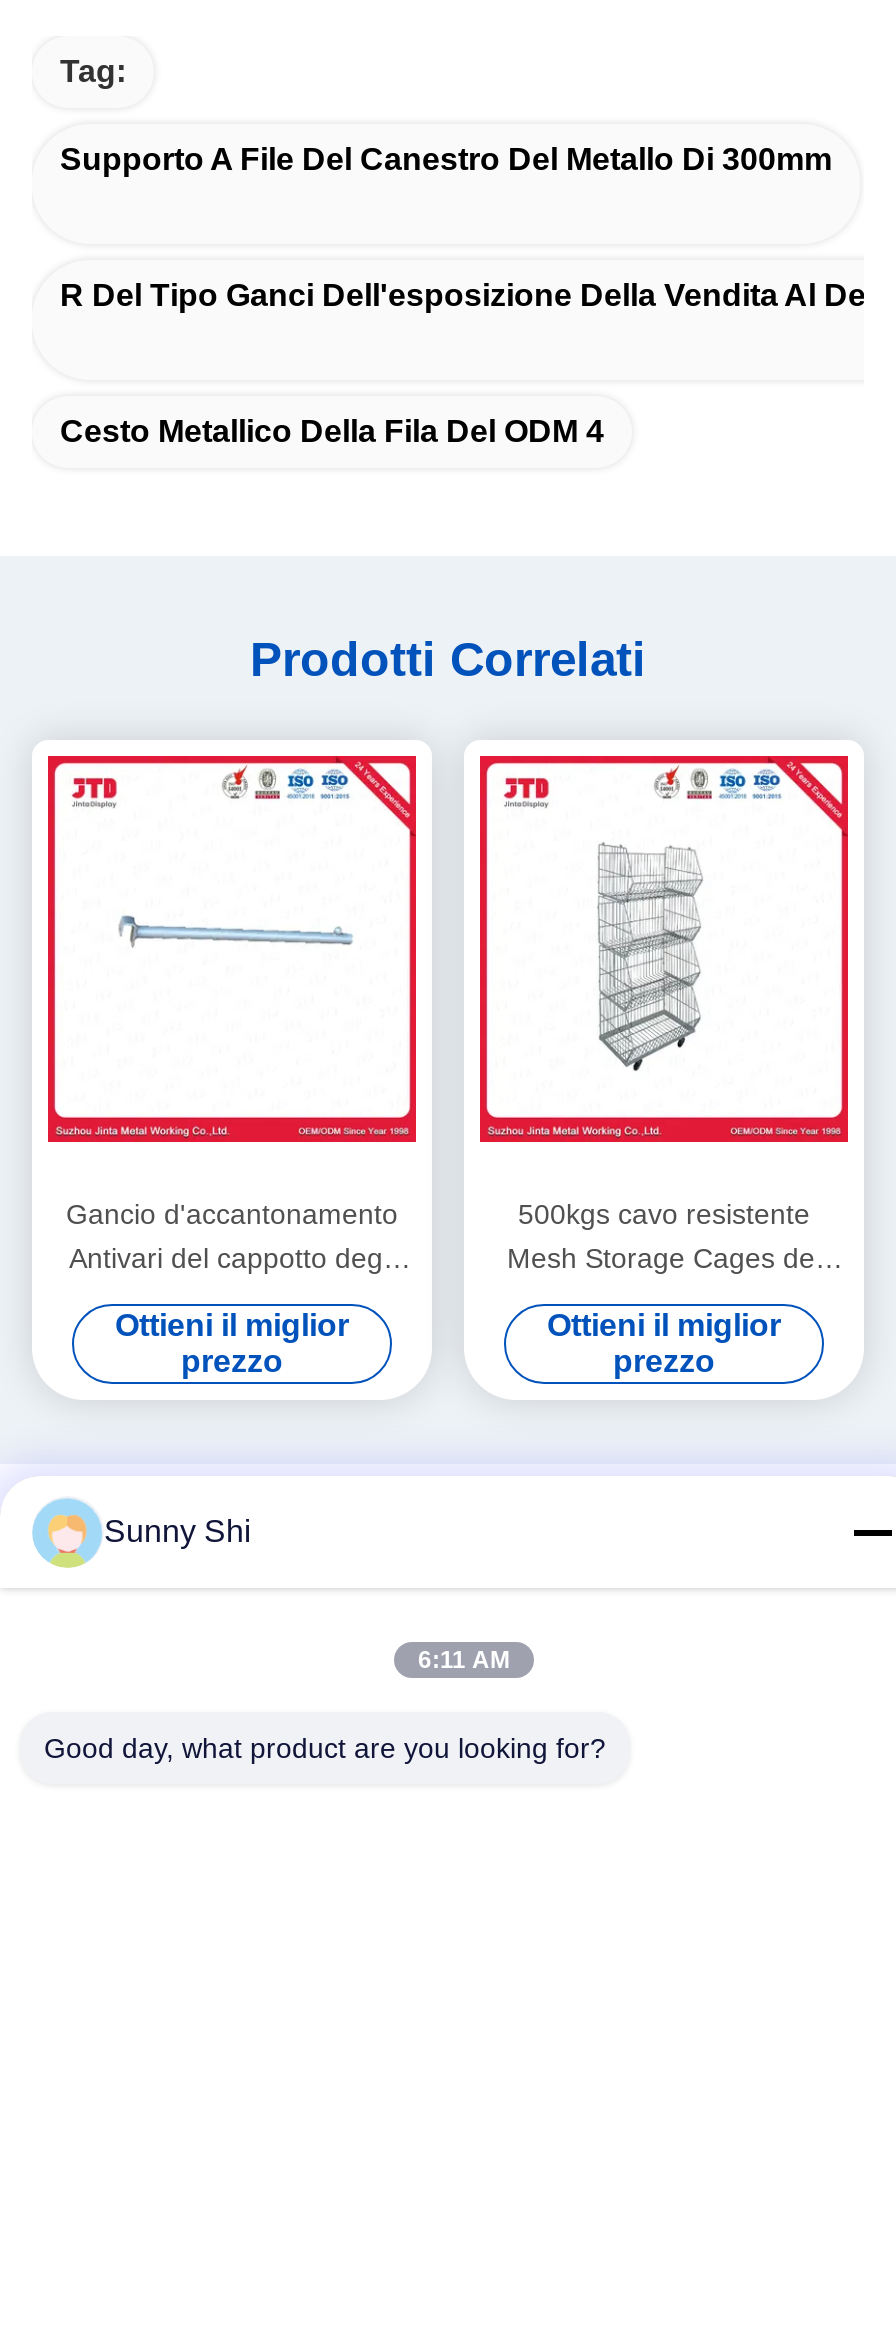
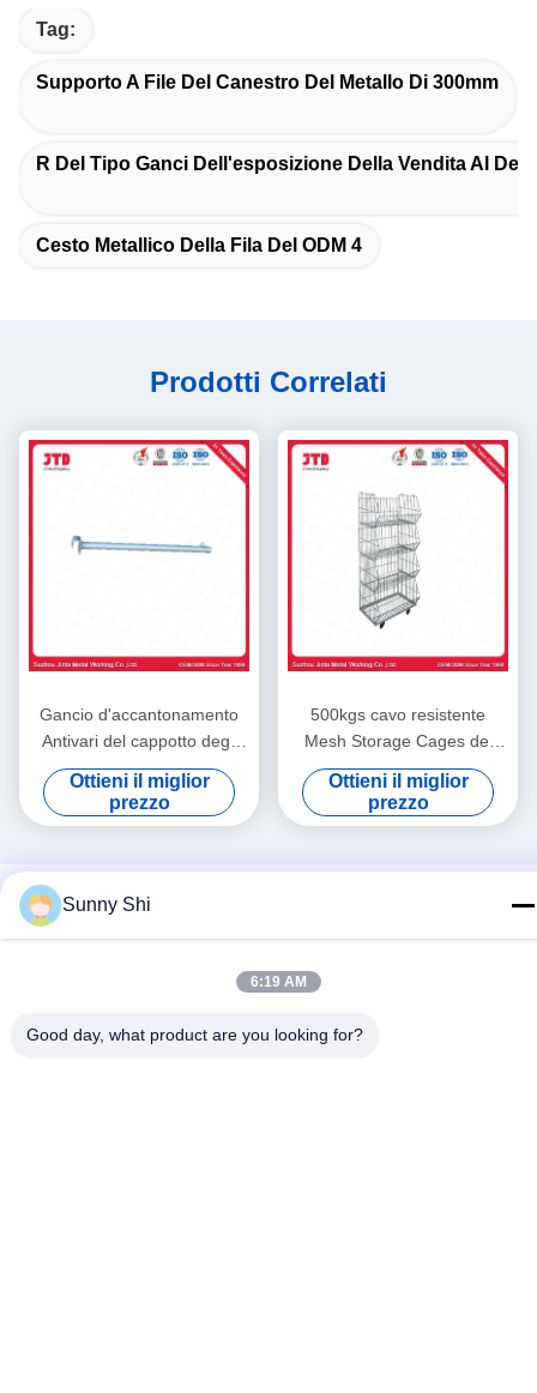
- 6:11 AM
+ 6:19 AM
